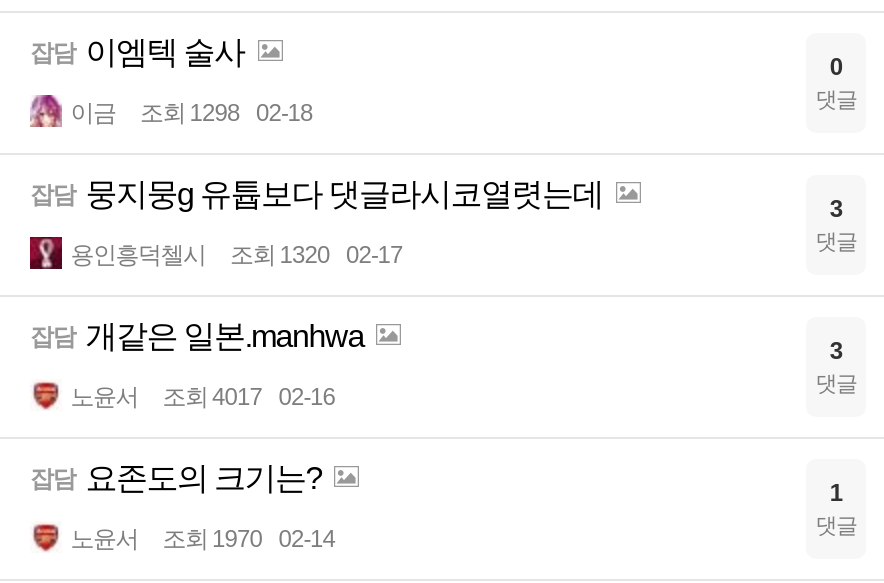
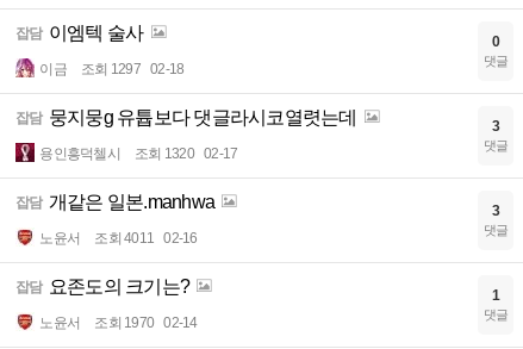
- 이금 조회 1298 02-18
+ 이금 조회 1297 02-18

- 노윤서 조회 4017 02-16
+ 노윤서 조회 4011 02-16
